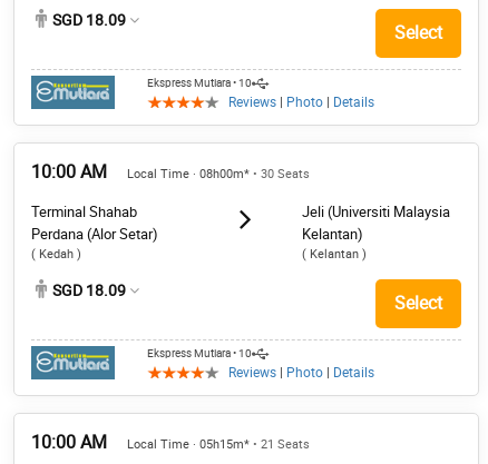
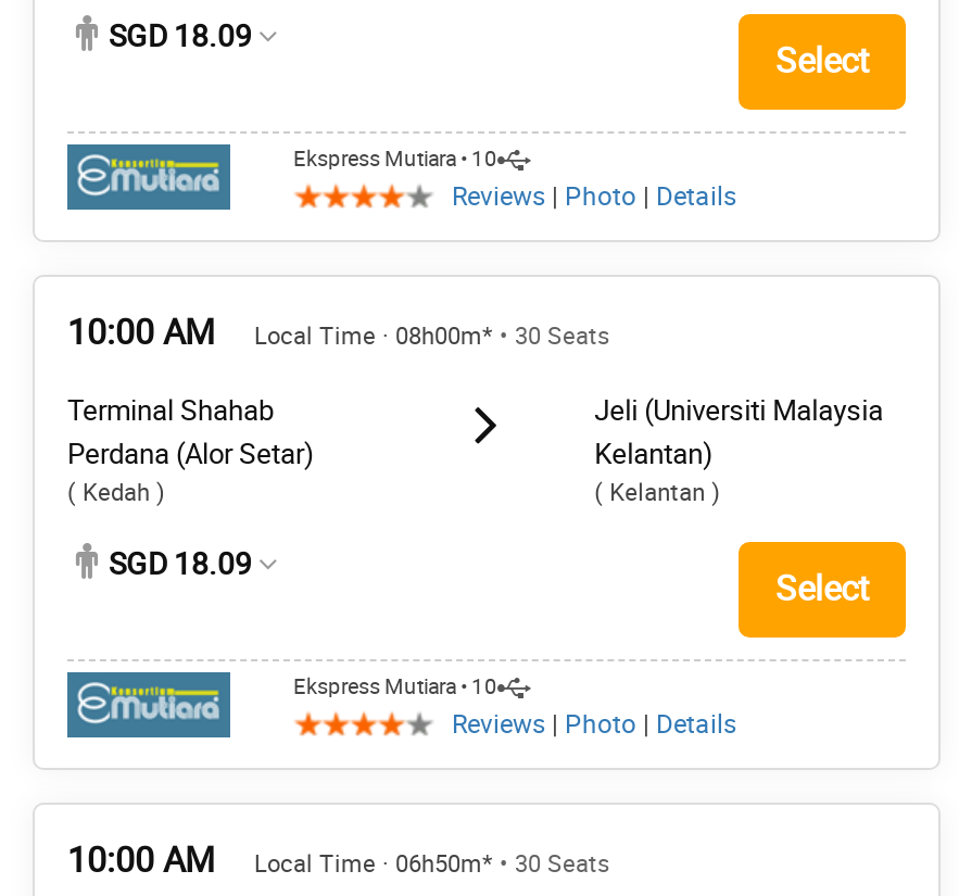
- Local Time · 05h15m* • 21 Seats
+ Local Time · 06h50m* • 30 Seats
